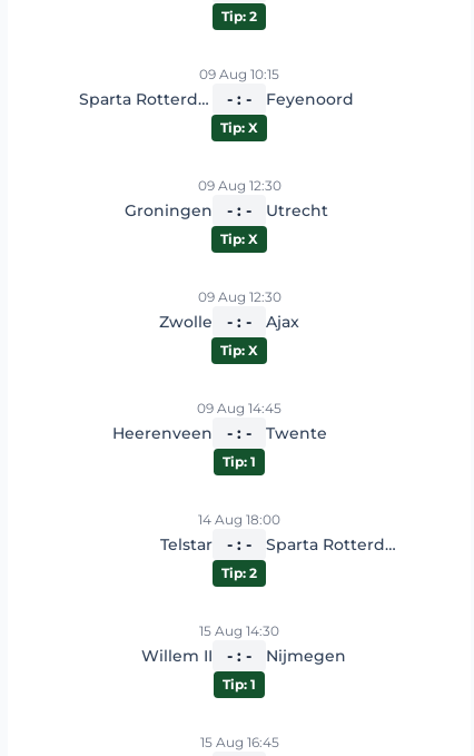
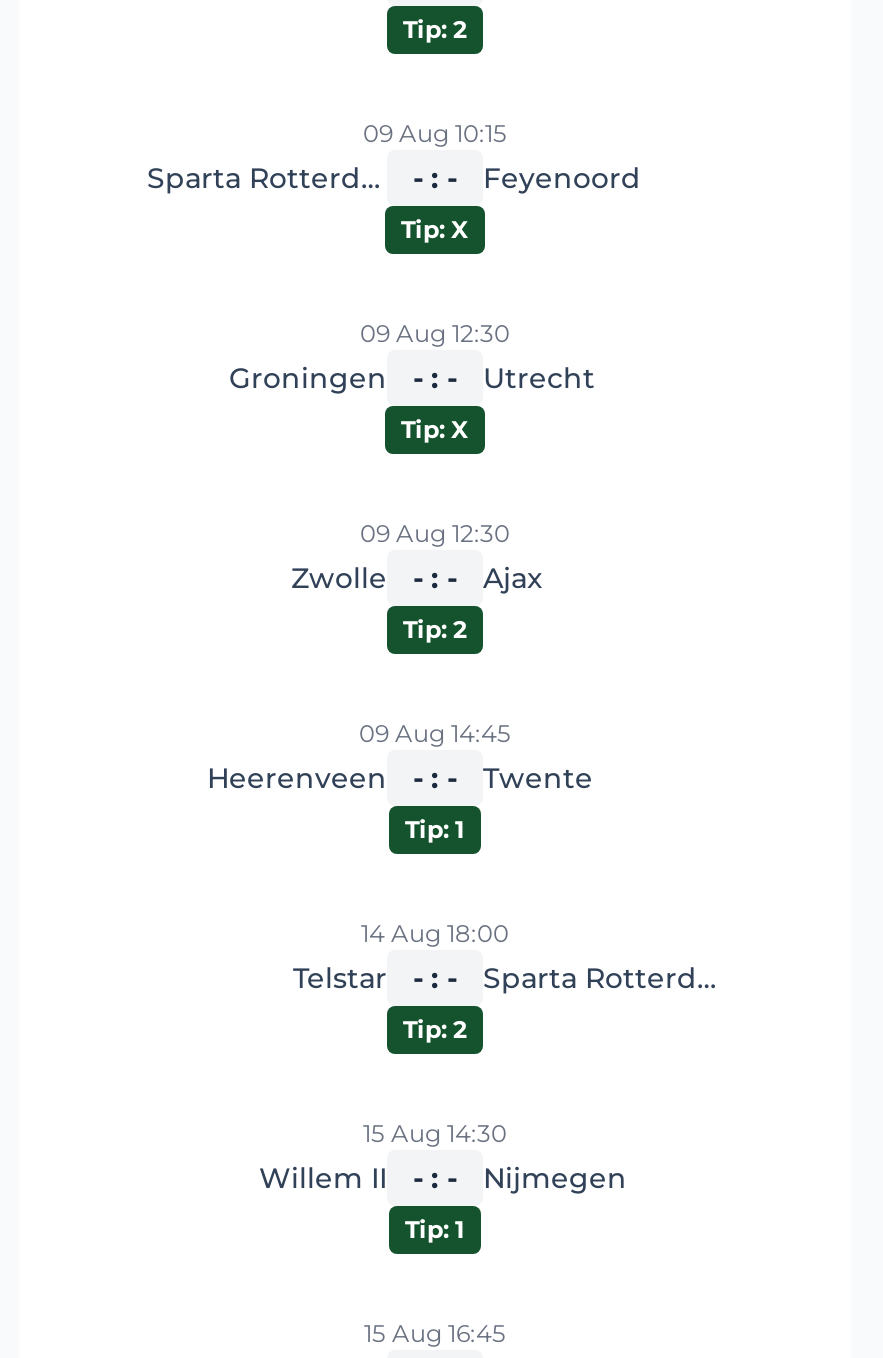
- Tip: X
+ Tip: 2
